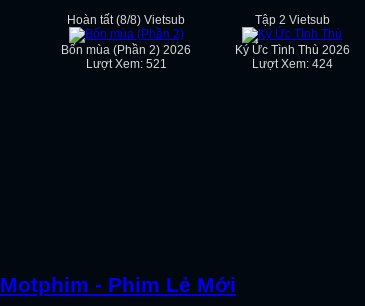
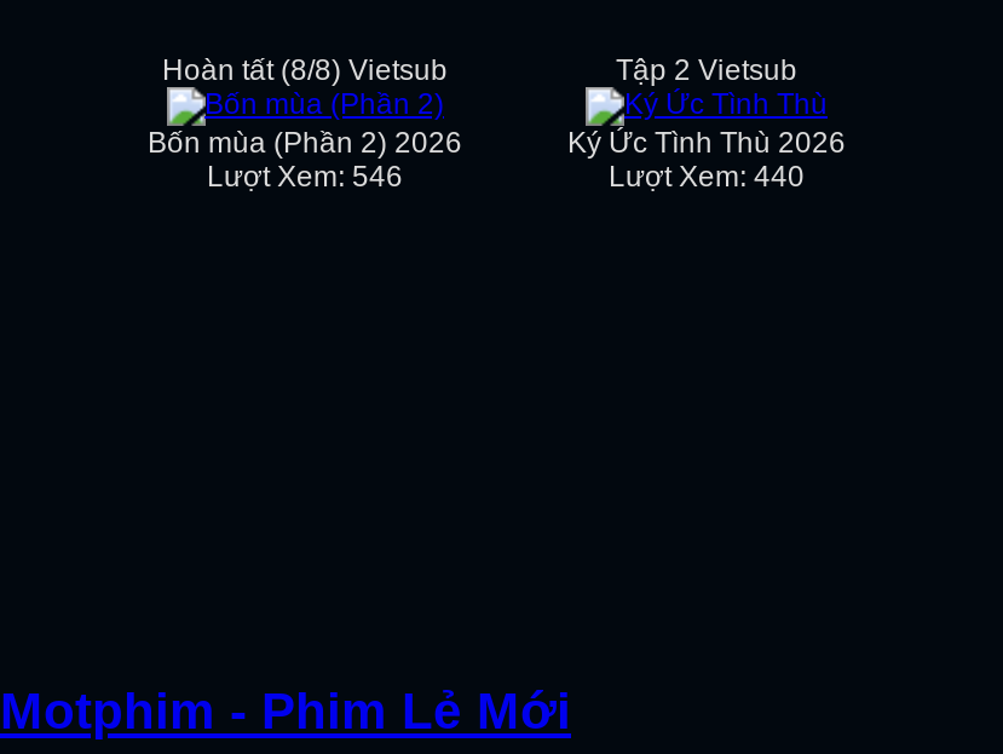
- Lượt Xem: 521
+ Lượt Xem: 546

- Lượt Xem: 424
+ Lượt Xem: 440
